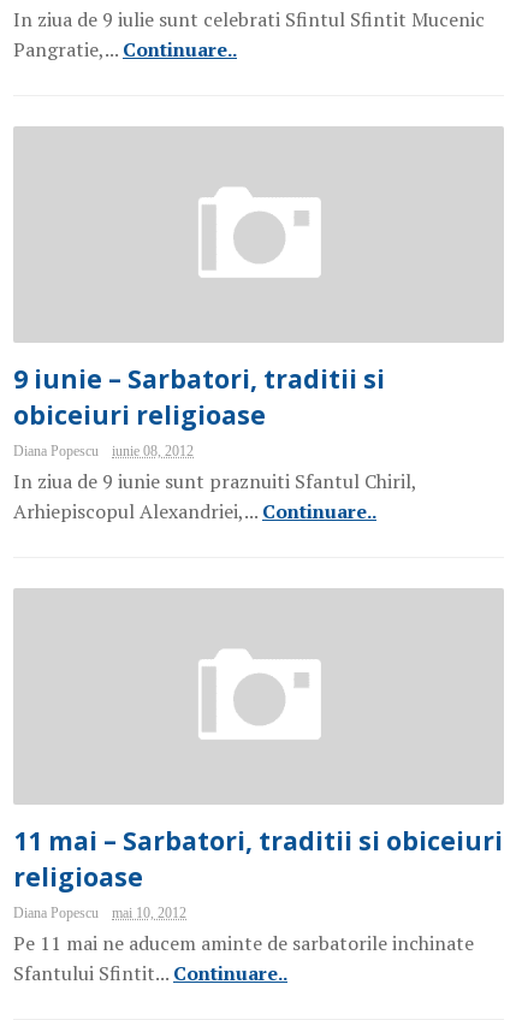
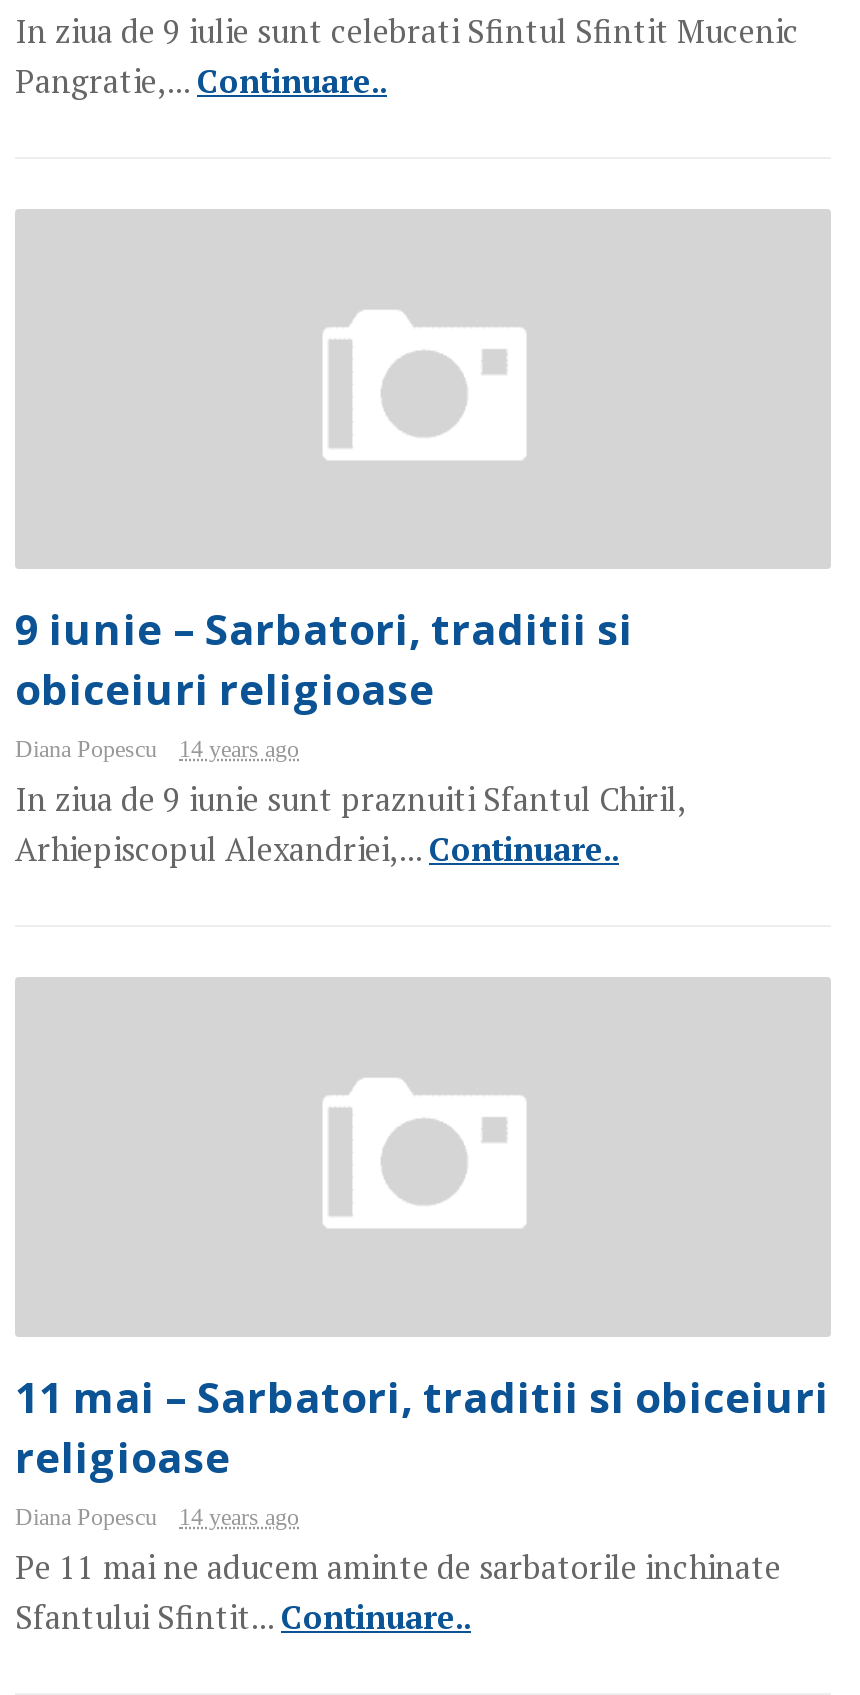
- Diana Popescu iunie 08, 2012
+ Diana Popescu 14 years ago

- Diana Popescu mai 10, 2012
+ Diana Popescu 14 years ago
